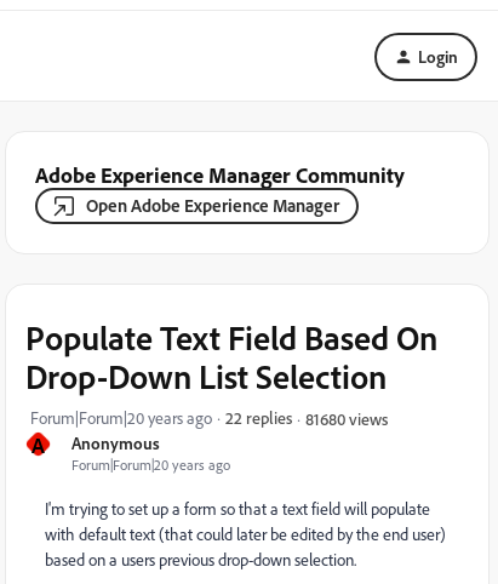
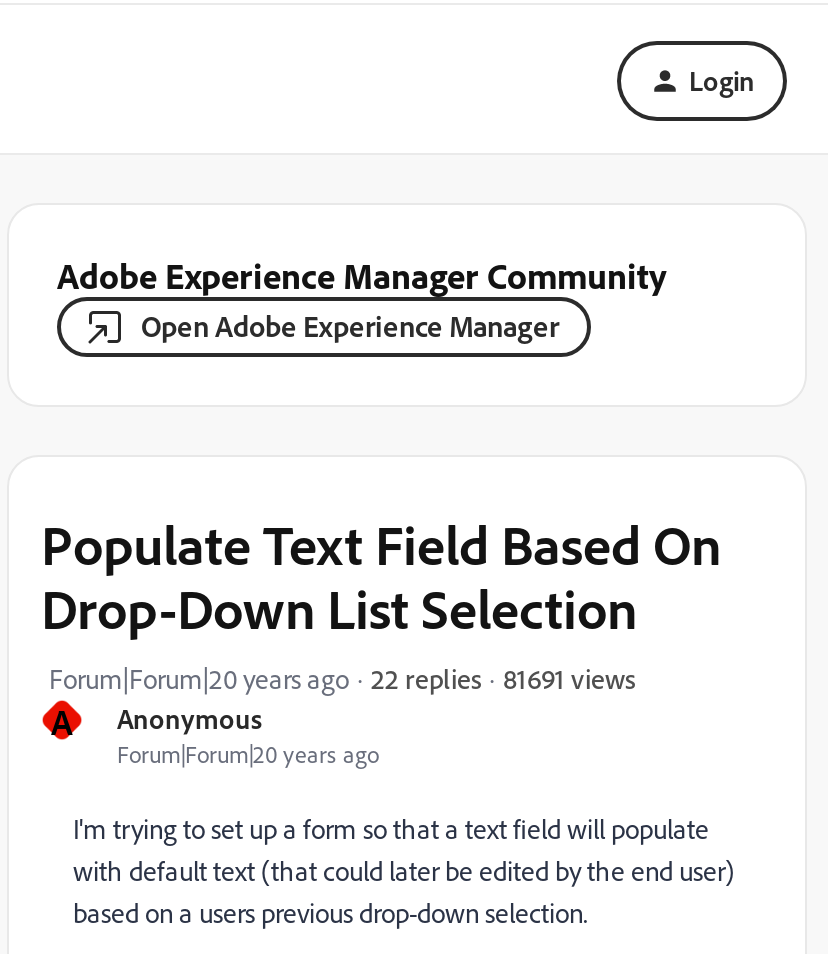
- 81680 views
+ 81691 views
